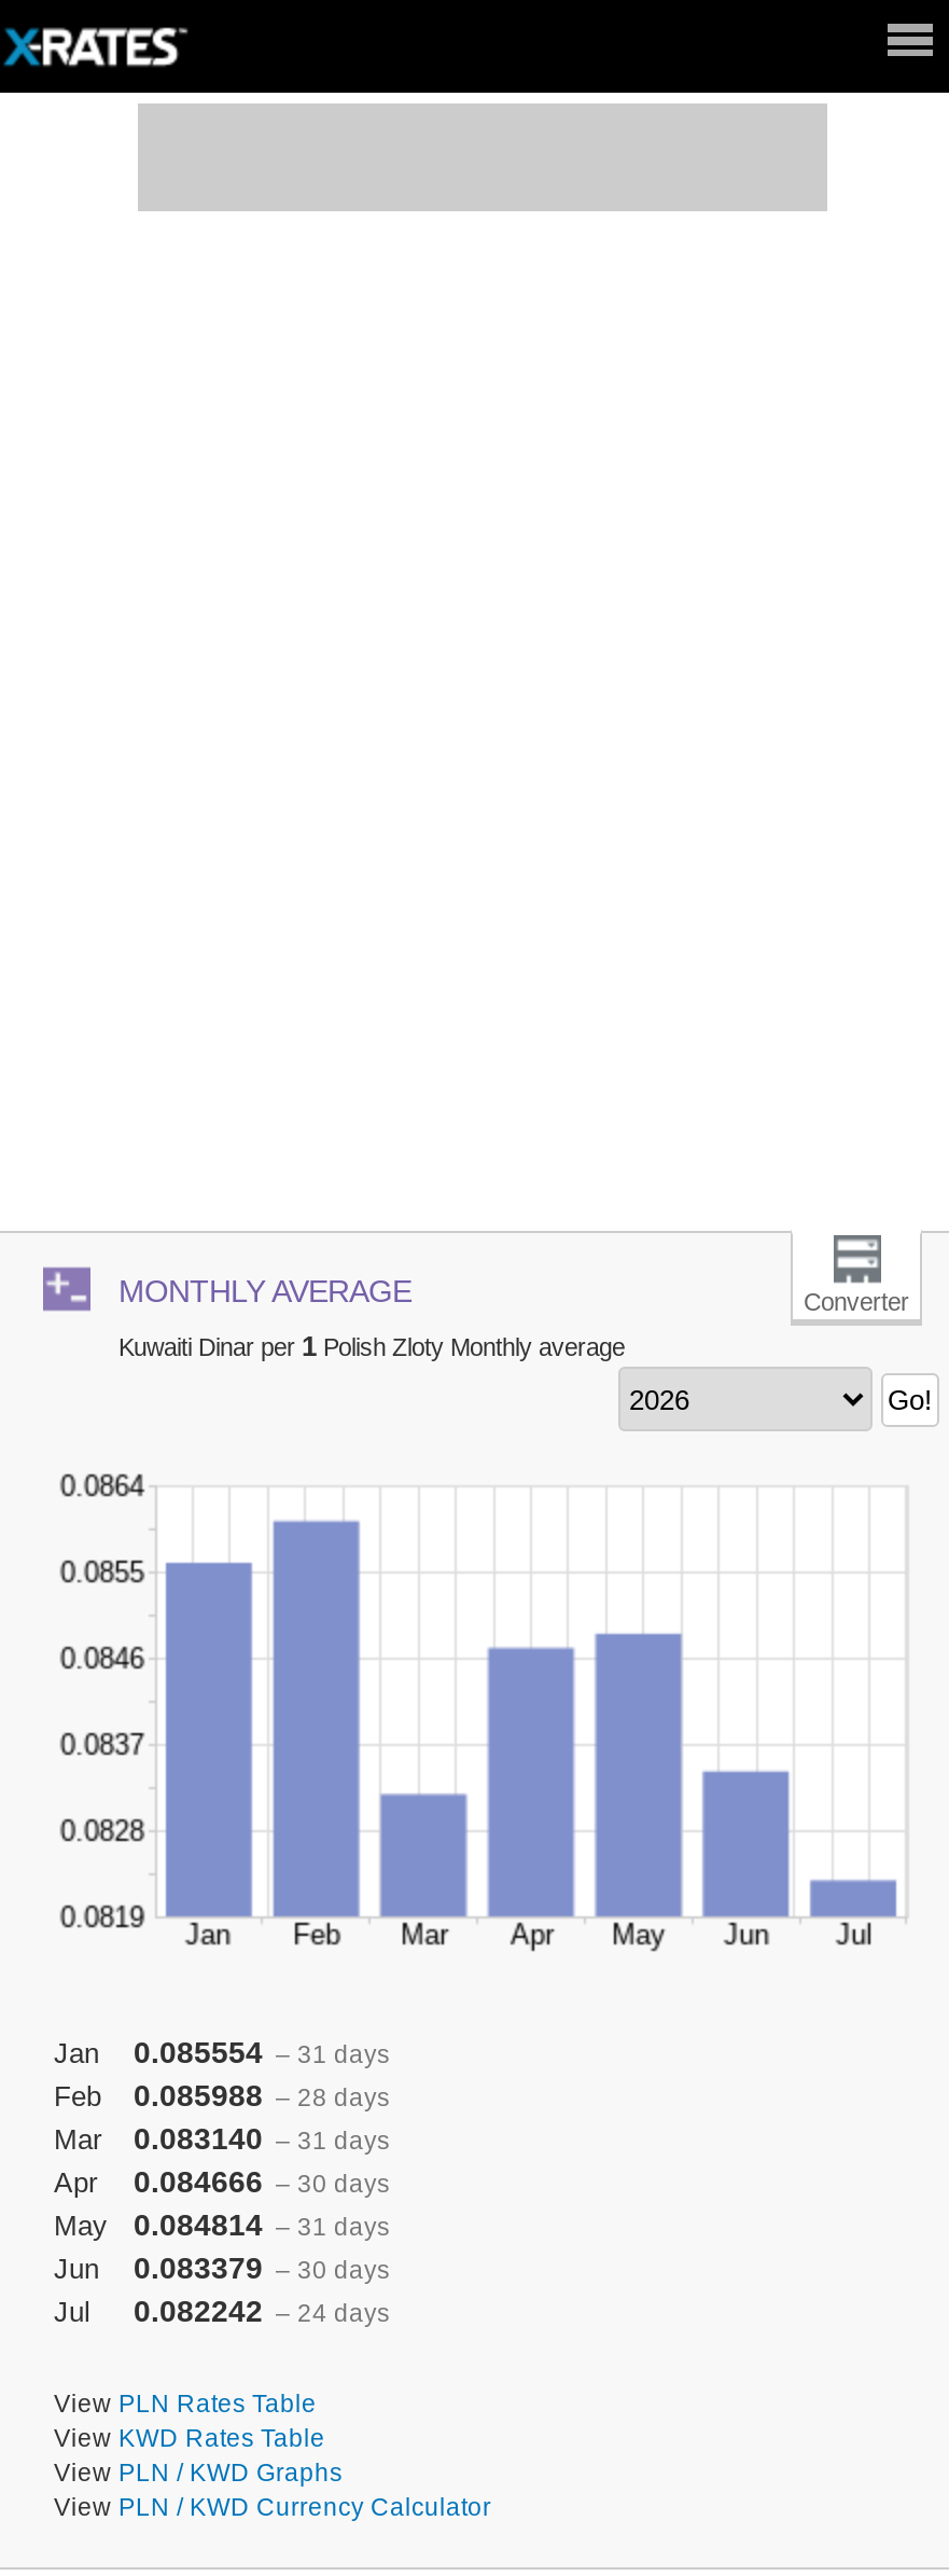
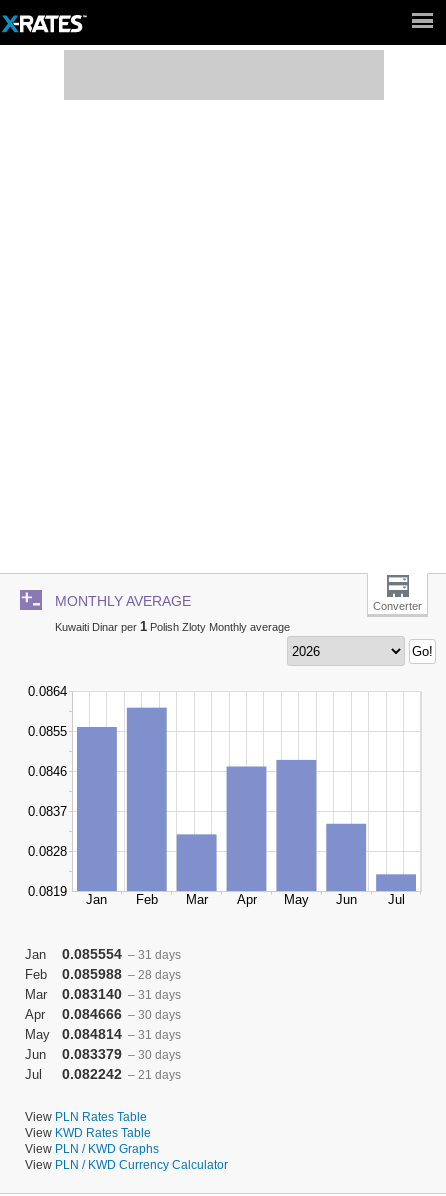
- Jul 0.082242 – 24 days
+ Jul 0.082242 – 21 days
